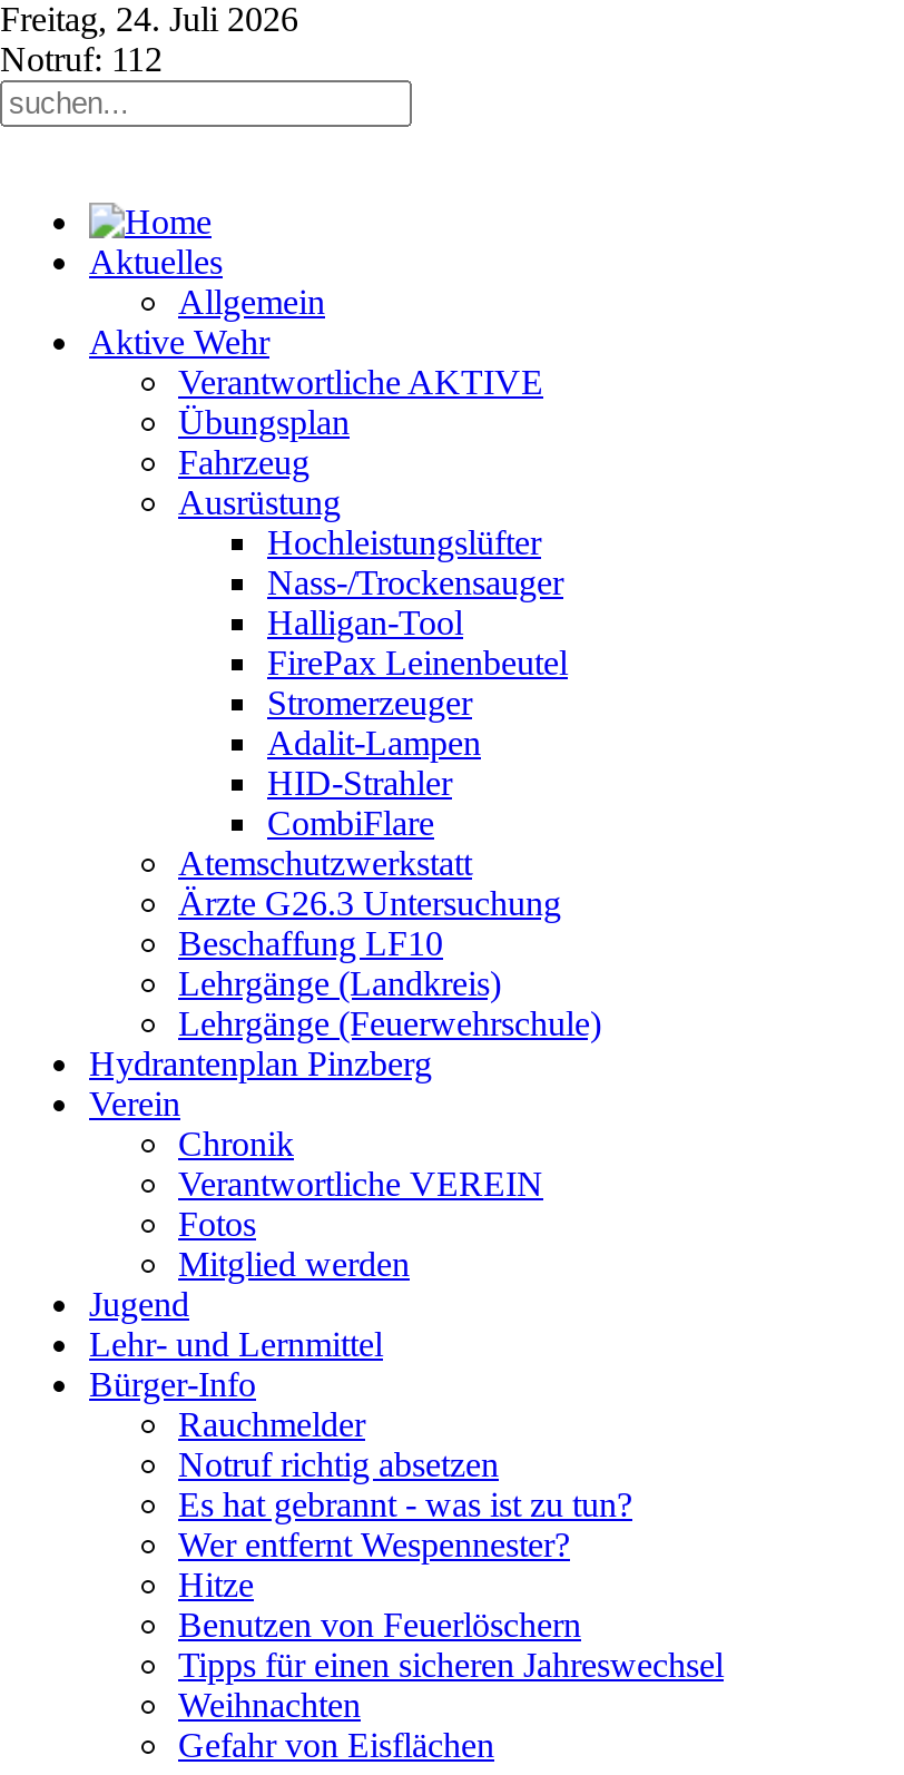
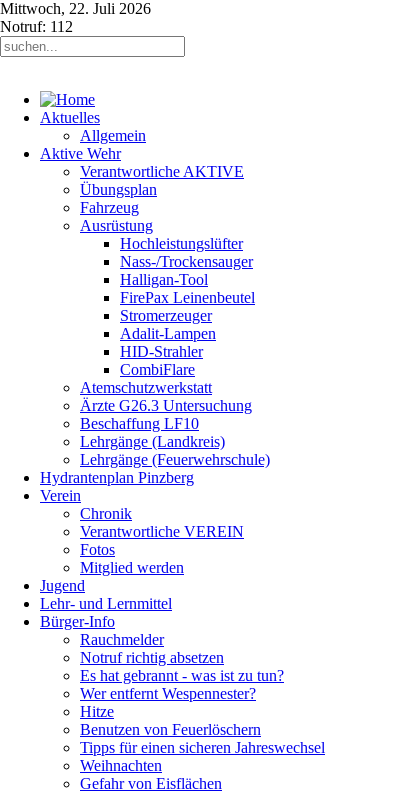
- Freitag, 24. Juli 2026
+ Mittwoch, 22. Juli 2026
